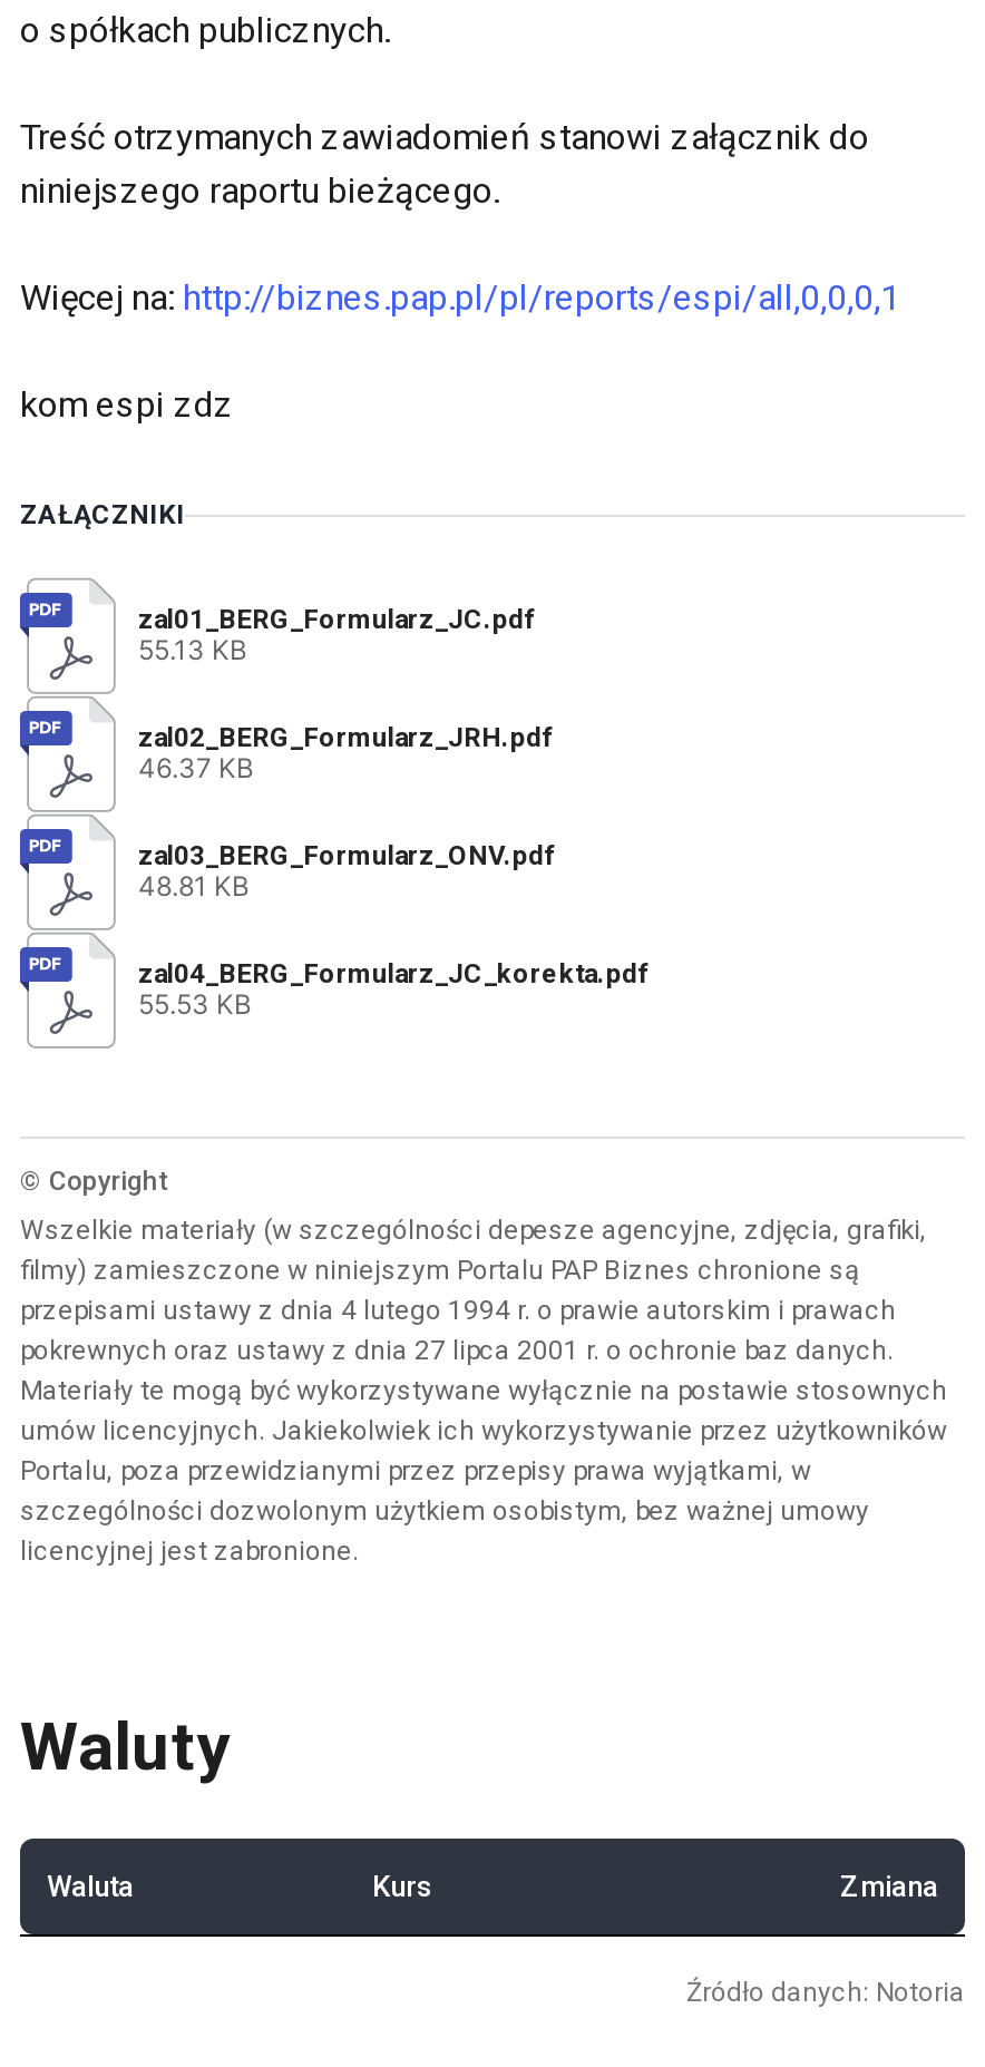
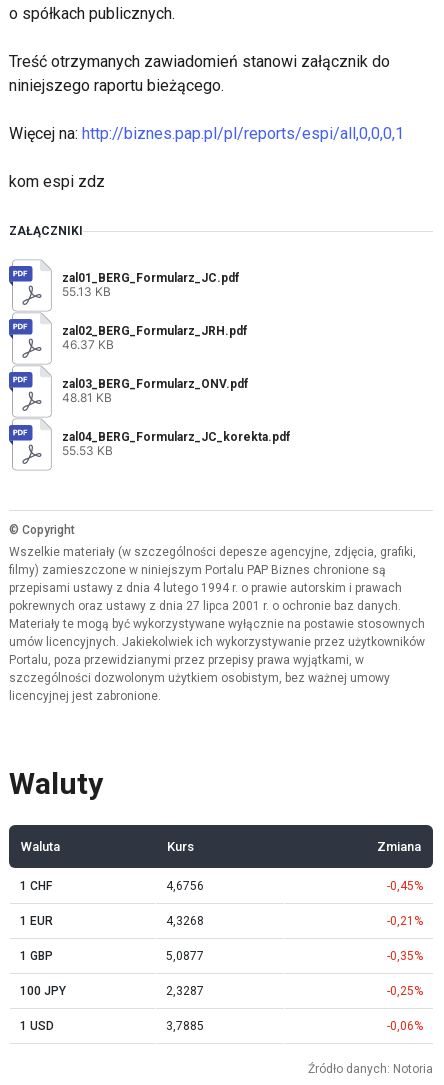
+ 1 CHF
+ 4,6756
+ -0,45%
+ 1 EUR
+ 4,3268
+ -0,21%
+ 1 GBP
+ 5,0877
+ -0,35%
+ 100 JPY
+ 2,3287
+ -0,25%
+ 1 USD
+ 3,7885
+ -0,06%
